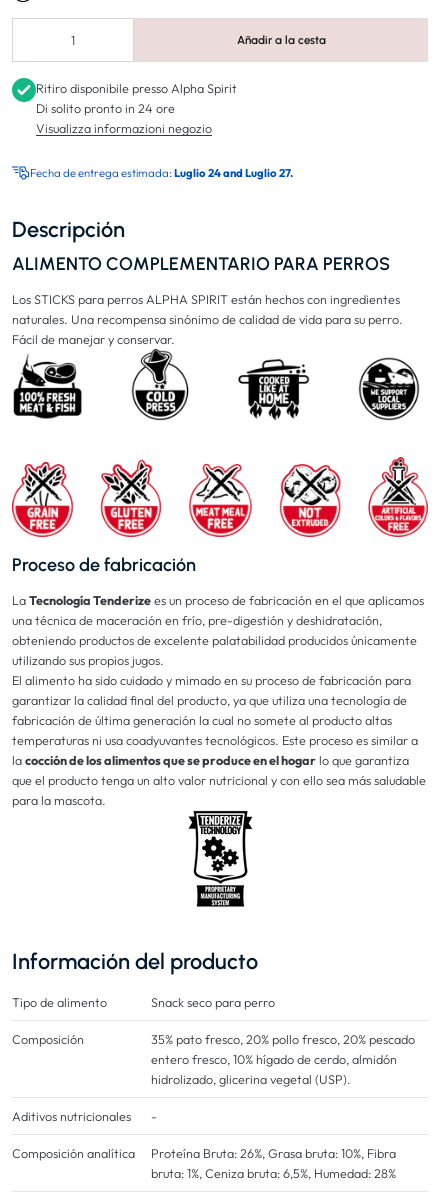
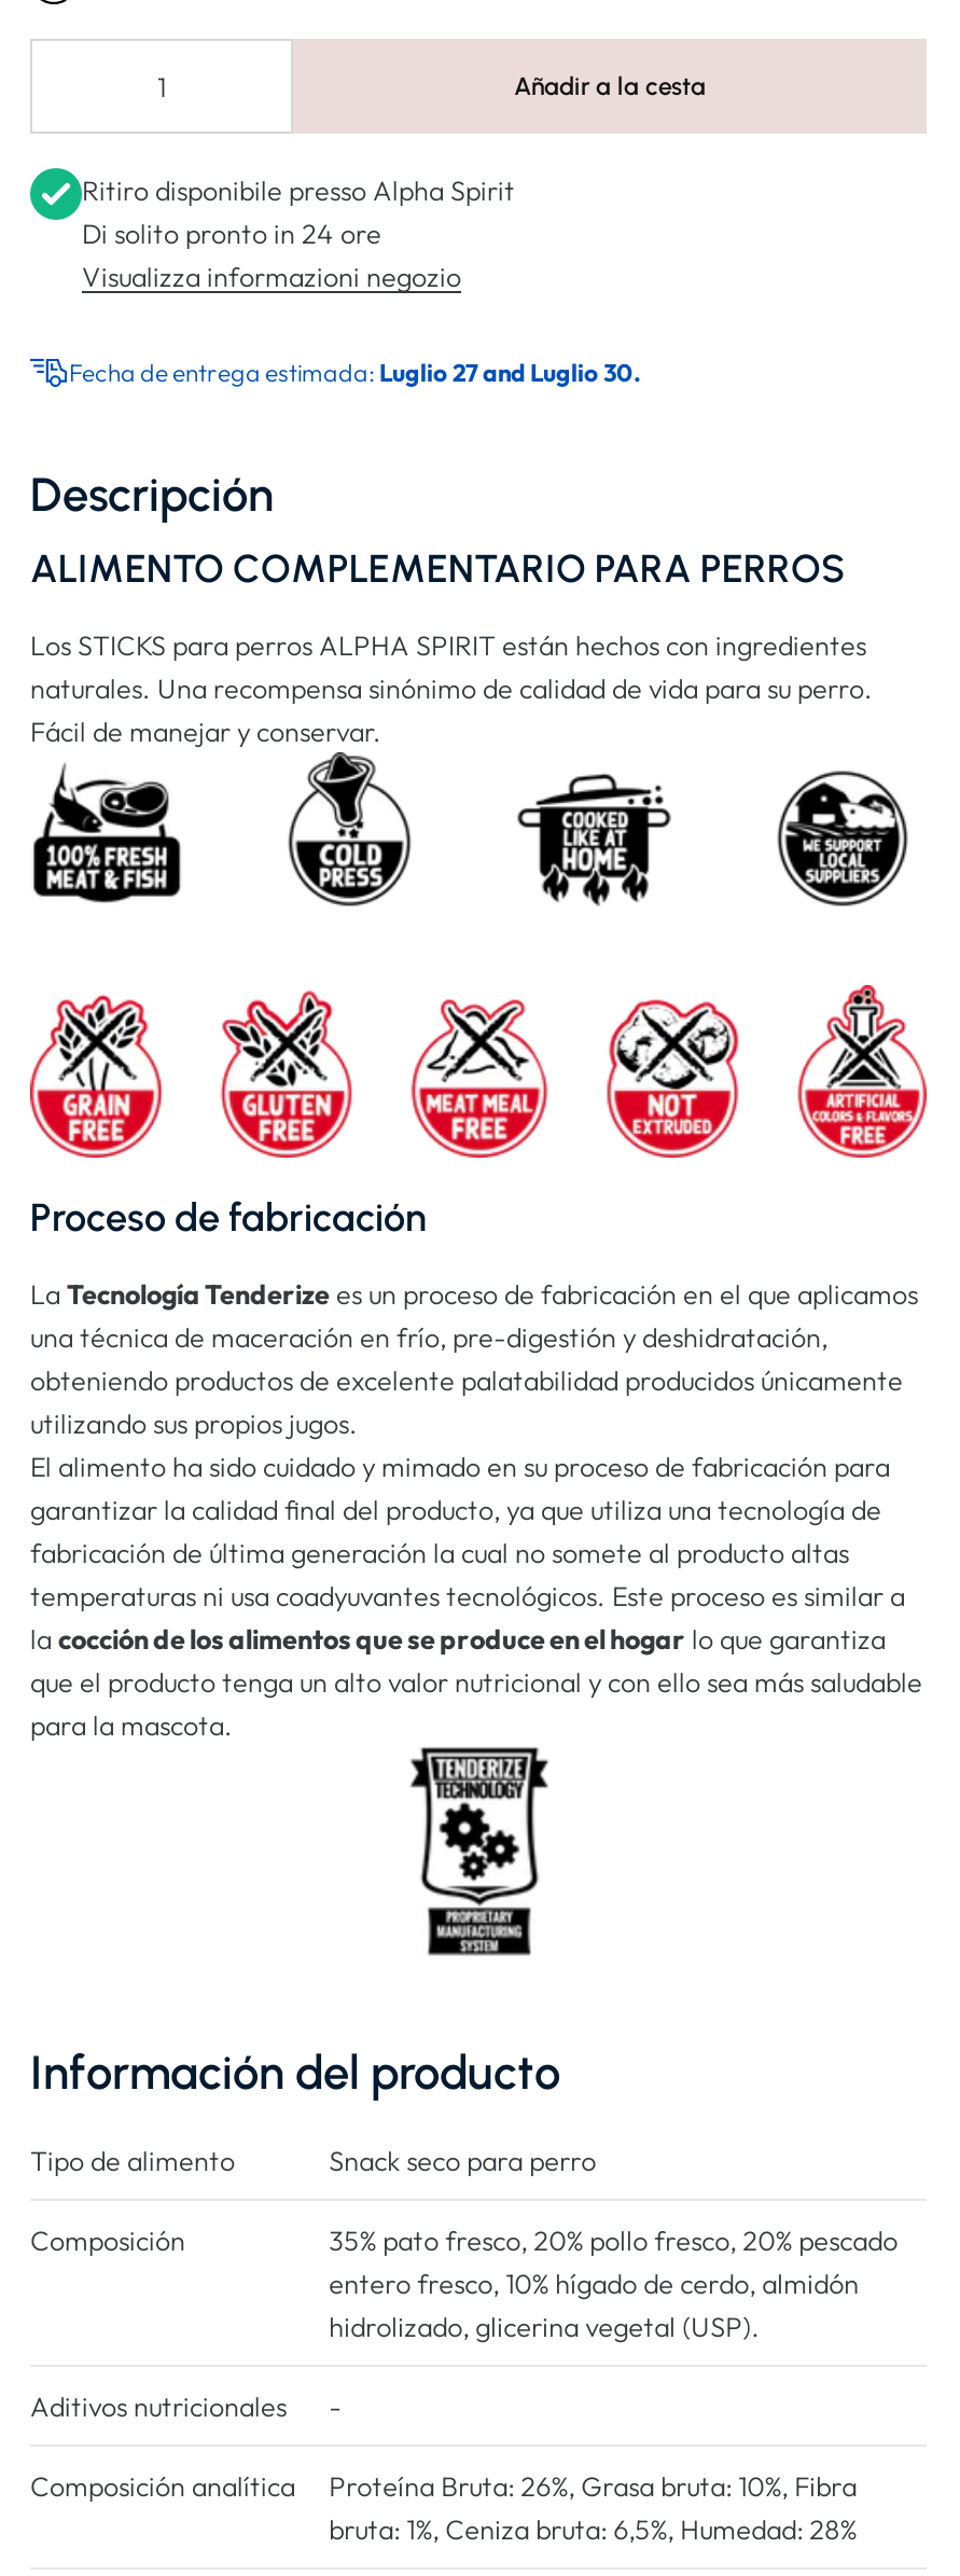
- Fecha de entrega estimada: Luglio 24 and Luglio 27.
+ Fecha de entrega estimada: Luglio 27 and Luglio 30.
